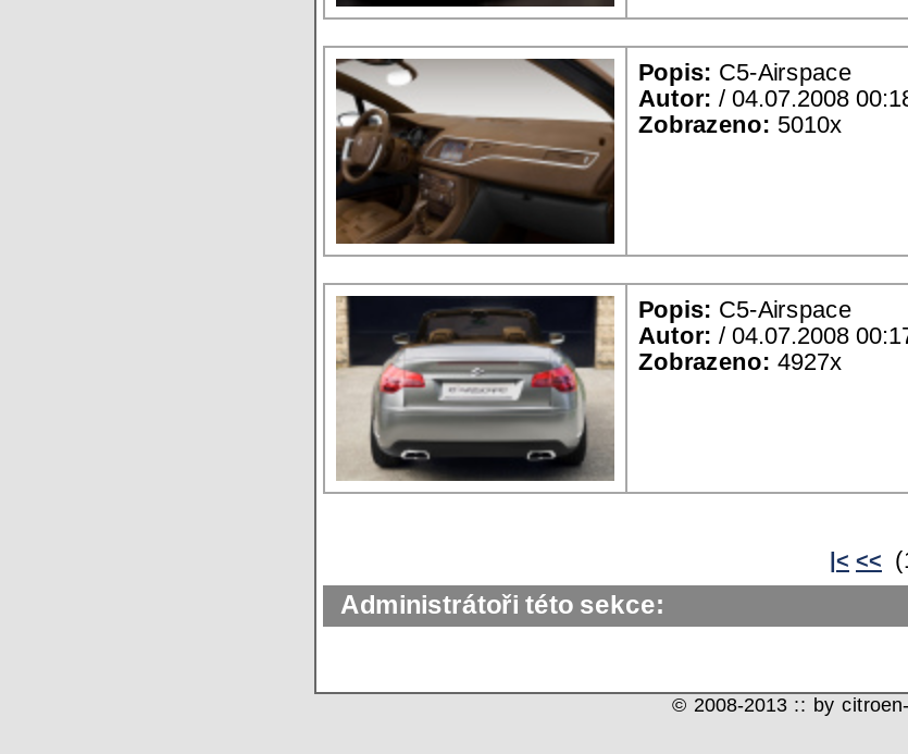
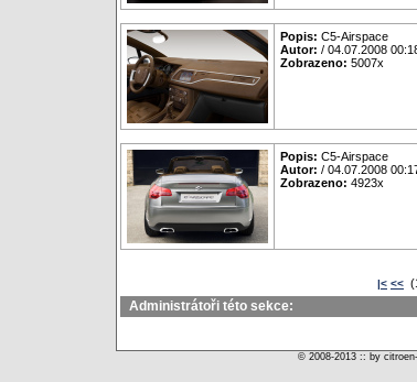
- Zobrazeno: 5010x
+ Zobrazeno: 5007x

- Zobrazeno: 4927x
+ Zobrazeno: 4923x
